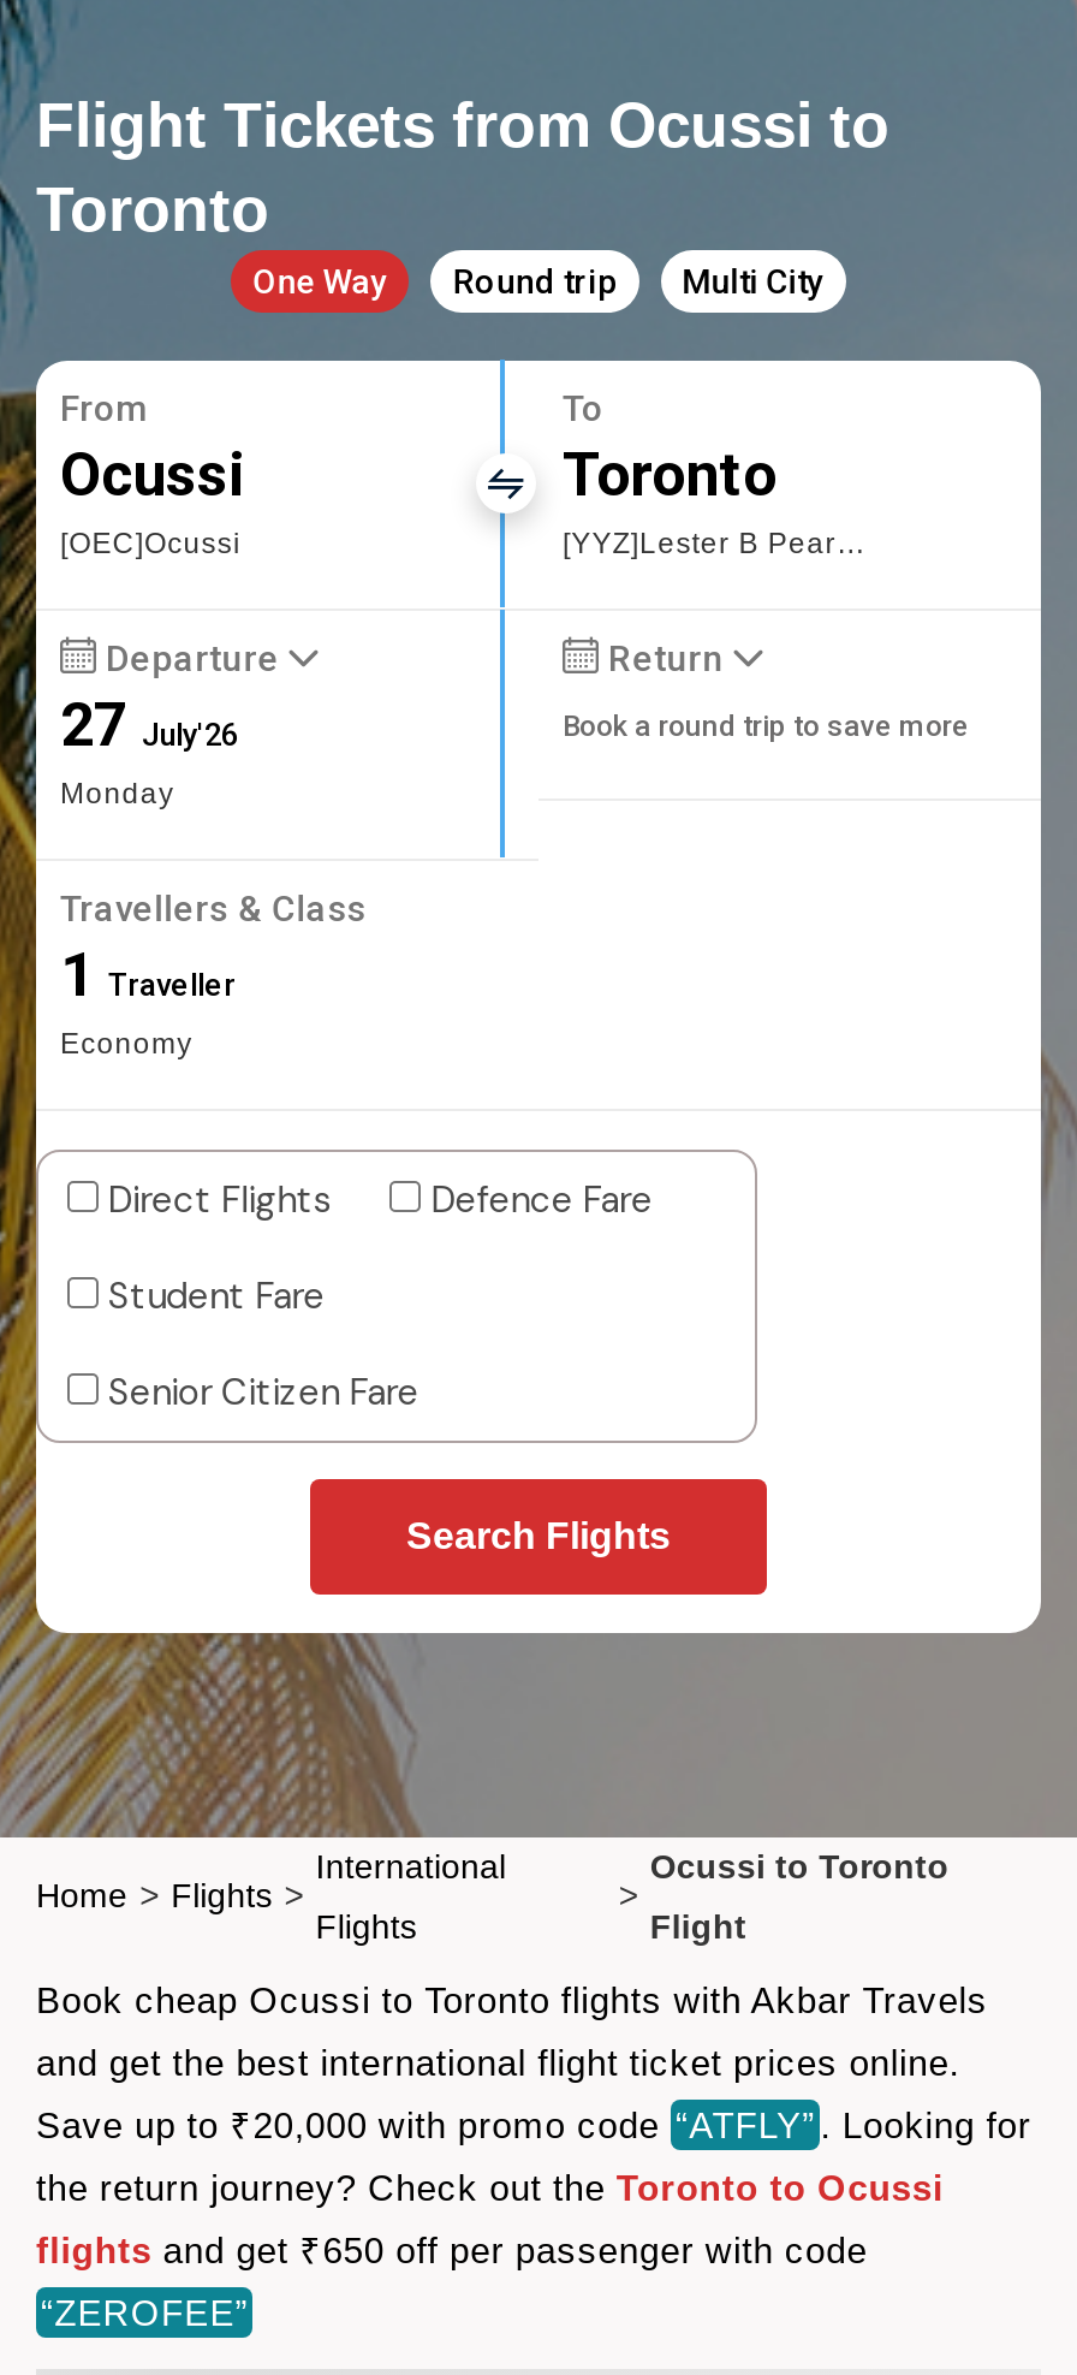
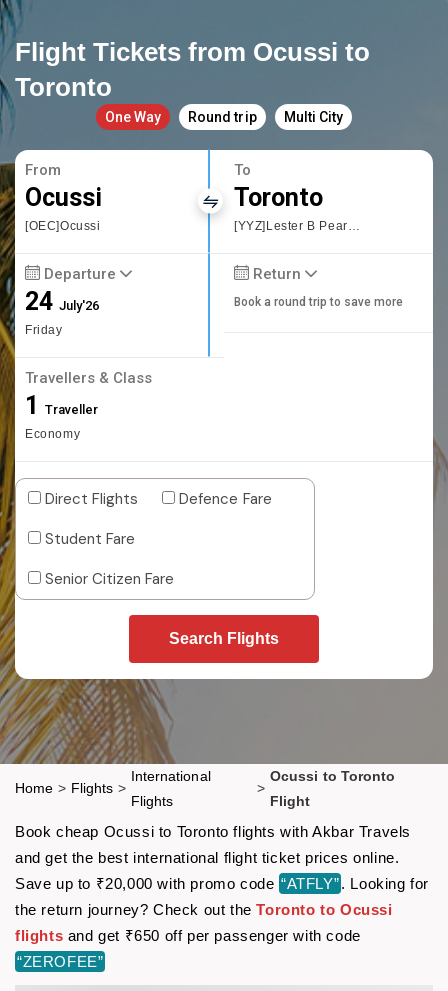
- 27 July'26
- Monday
+ 24 July'26
+ Friday
